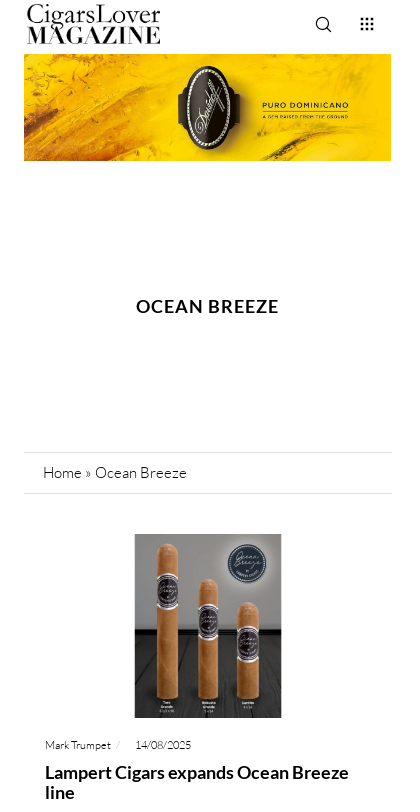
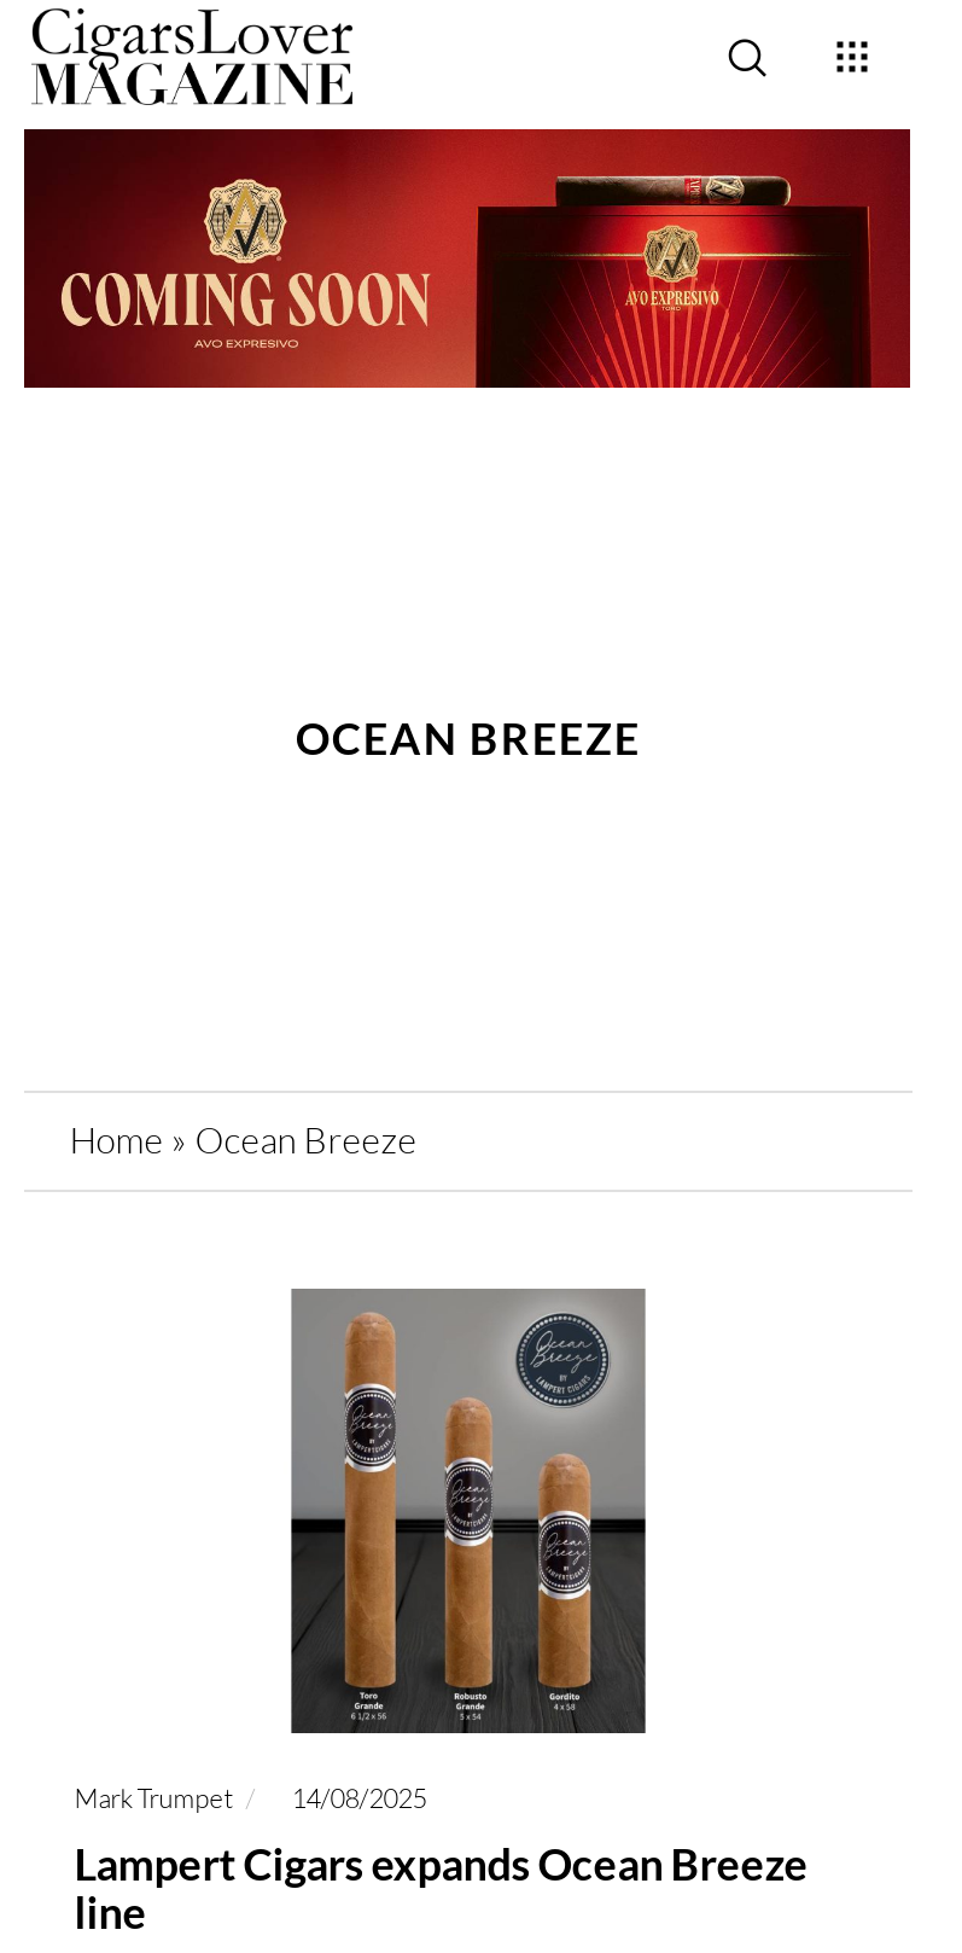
- [image]
+ [image]
